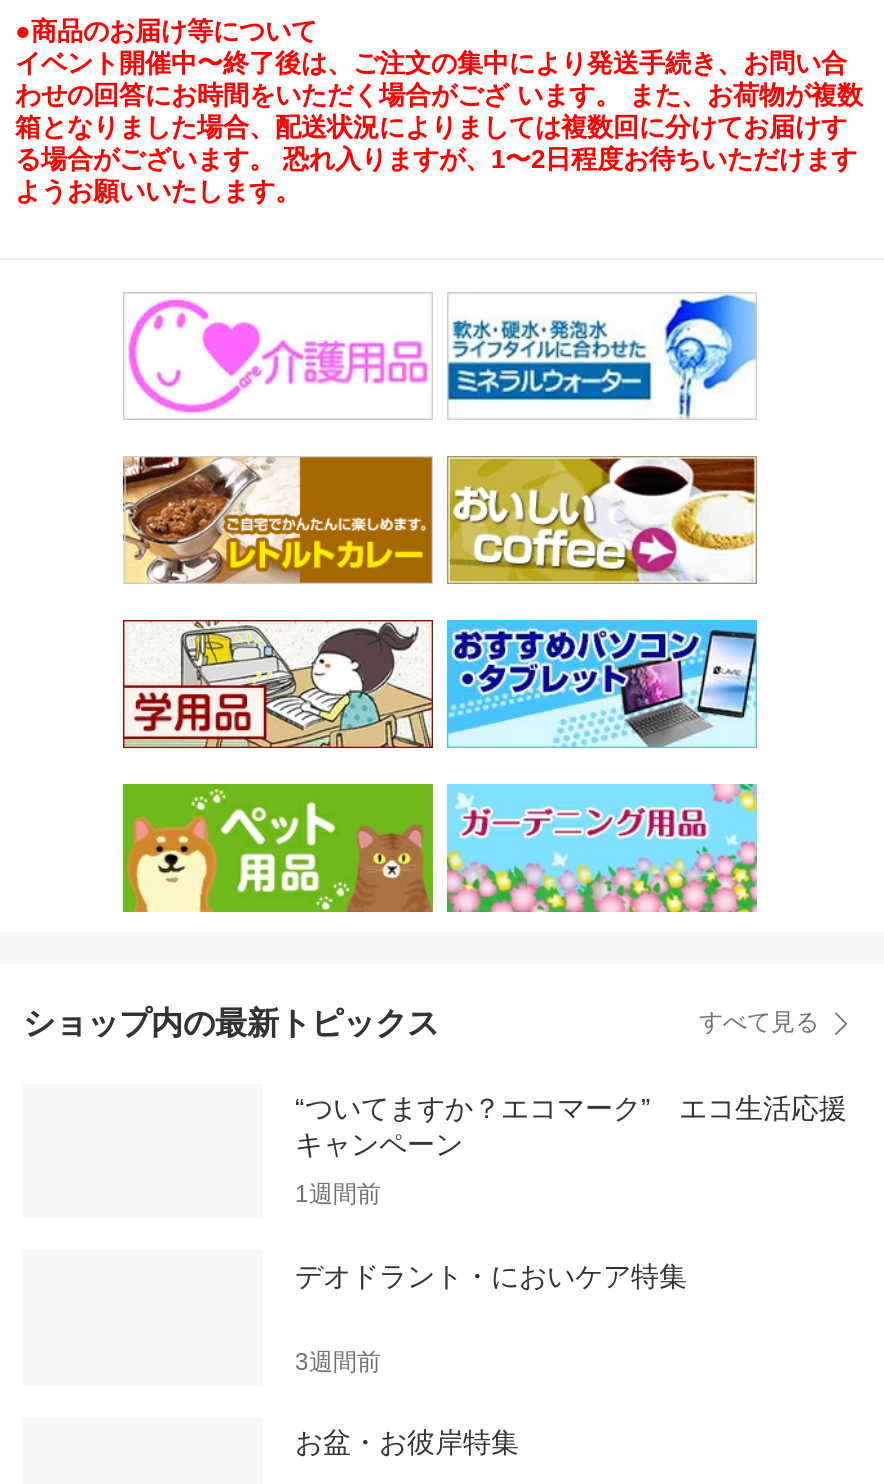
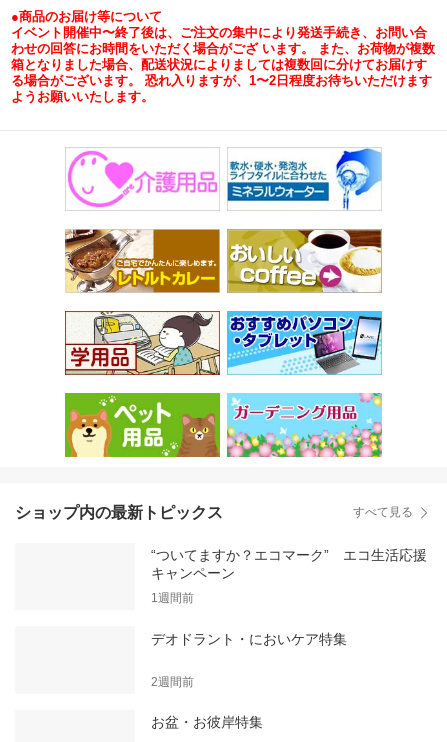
- 3週間前
+ 2週間前
